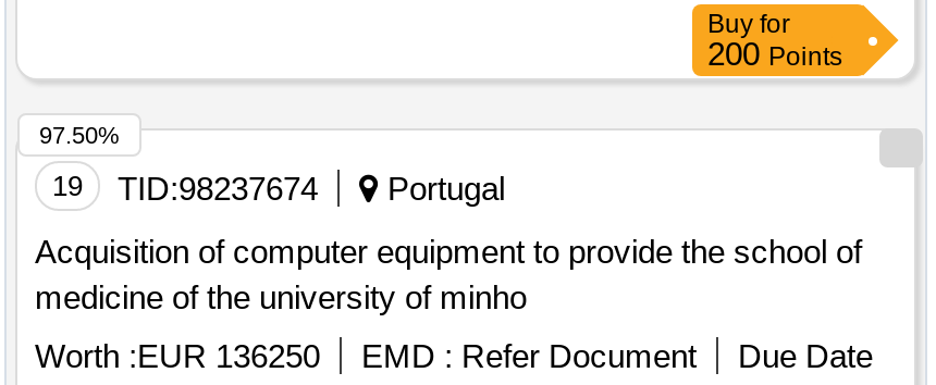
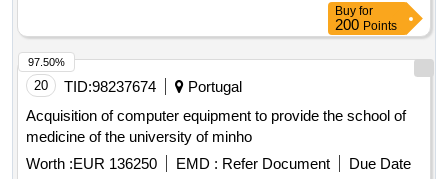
- 19 TID:98237674 Portugal
+ 20 TID:98237674 Portugal
